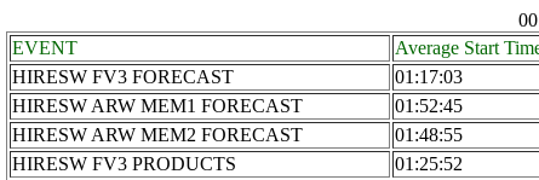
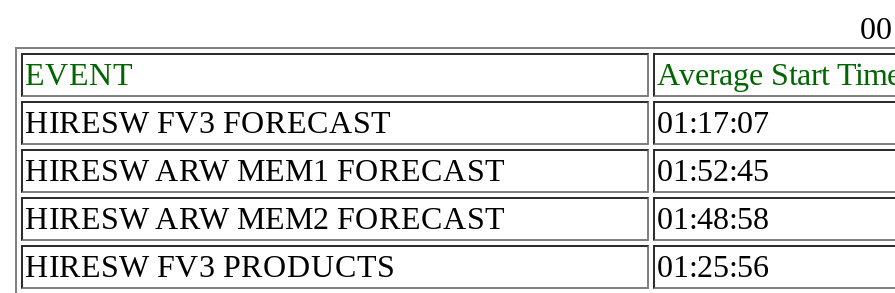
- 01:17:03
+ 01:17:07

- 01:48:55
+ 01:48:58

- 01:25:52
+ 01:25:56
